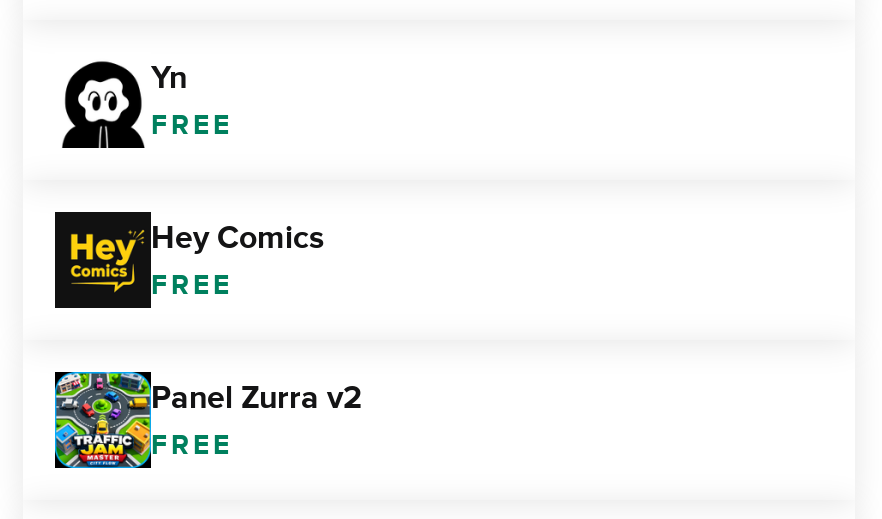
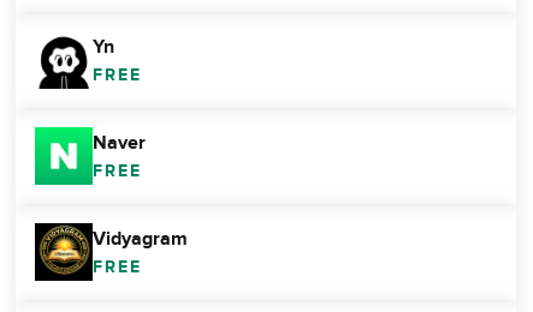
- [image]
- Hey Comics
+ [image]
+ Naver

- [image]
- Panel Zurra v2
+ [image]
+ Vidyagram
